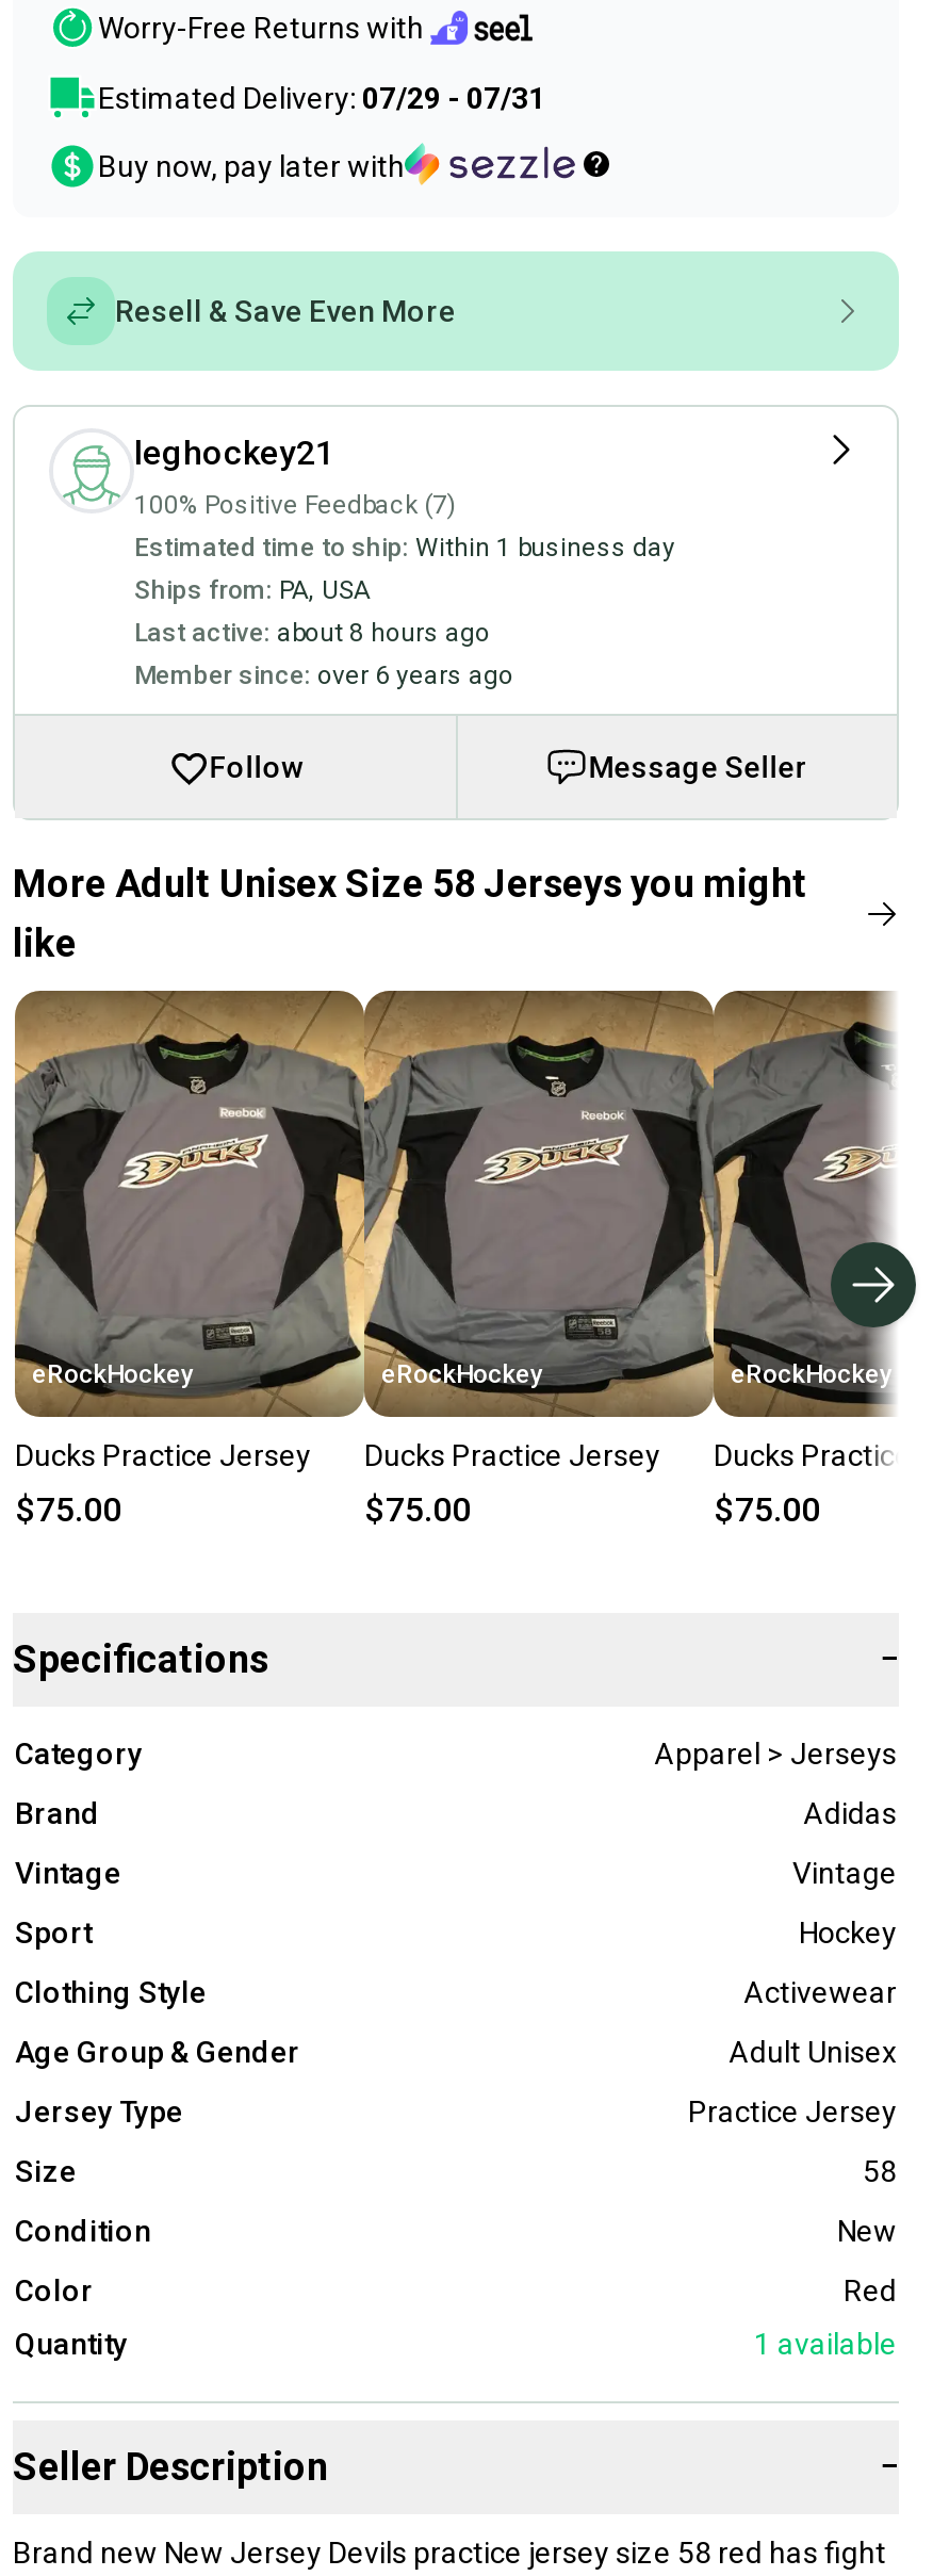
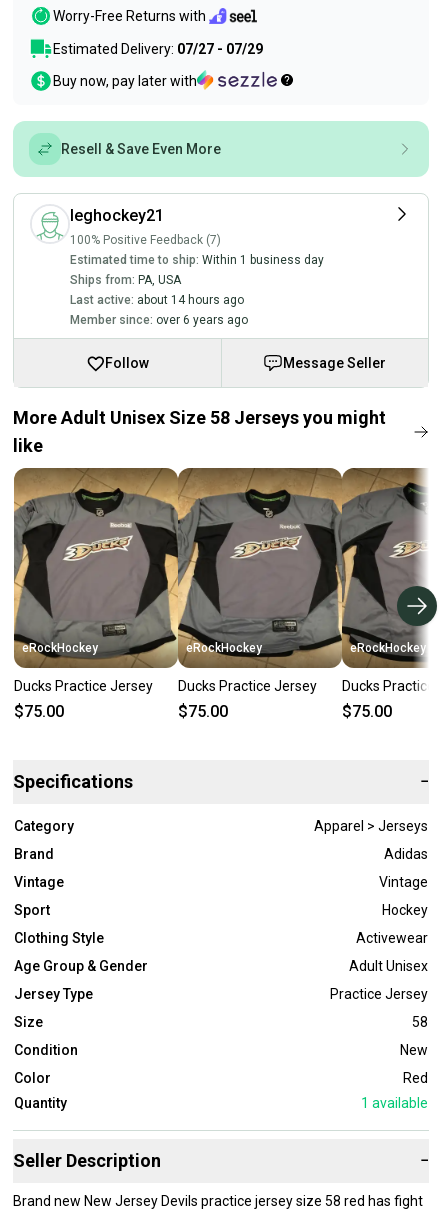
- Estimated Delivery: 07/29 - 07/31
+ Estimated Delivery: 07/27 - 07/29

- Last active: about 8 hours ago
+ Last active: about 14 hours ago
